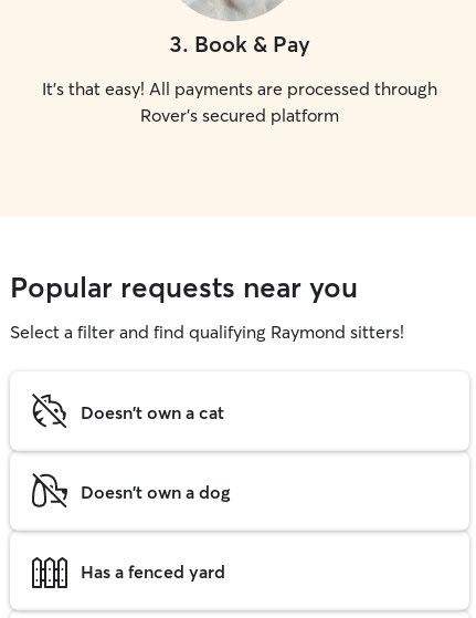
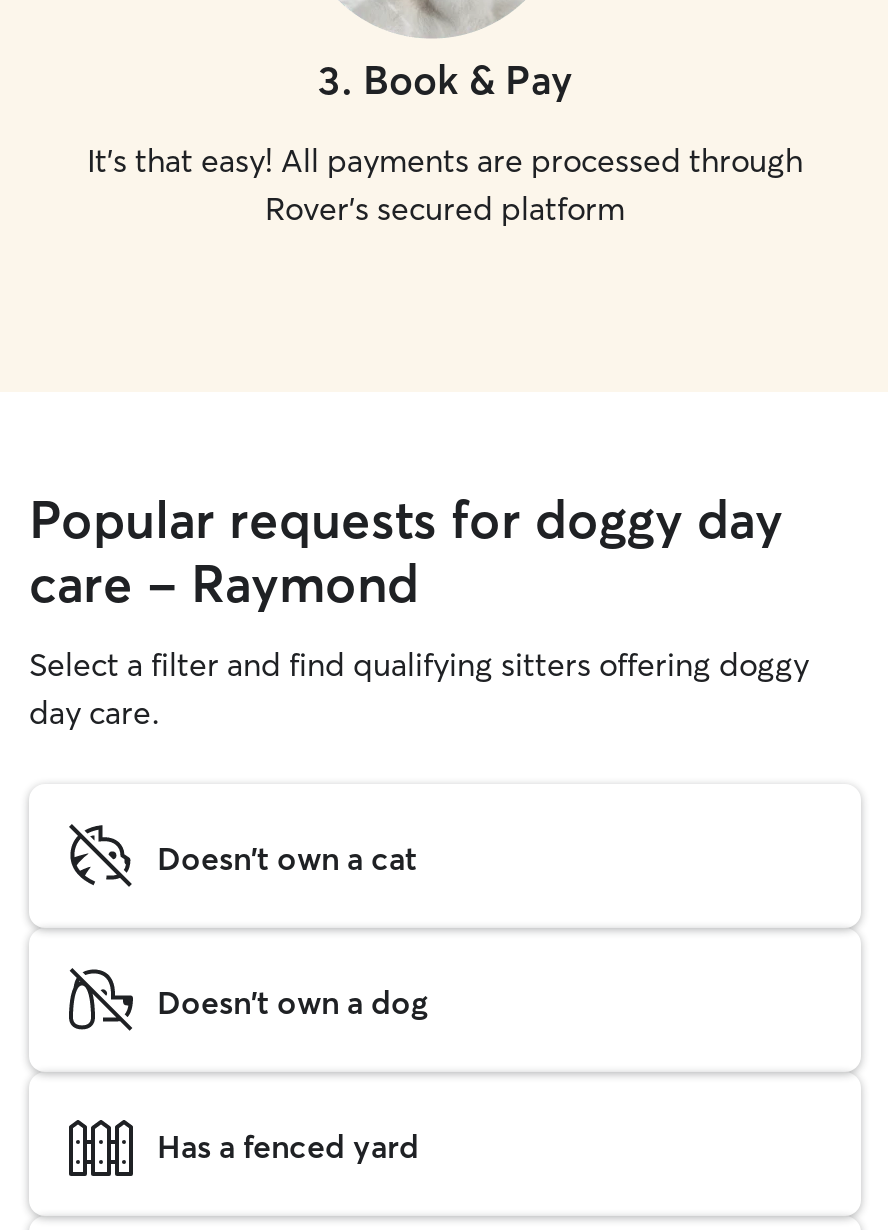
- Popular requests near you
- Select a filter and find qualifying Raymond sitters!
+ Popular requests for doggy day
+ care - Raymond
+ Select a filter and find qualifying sitters offering doggy
+ day care.
